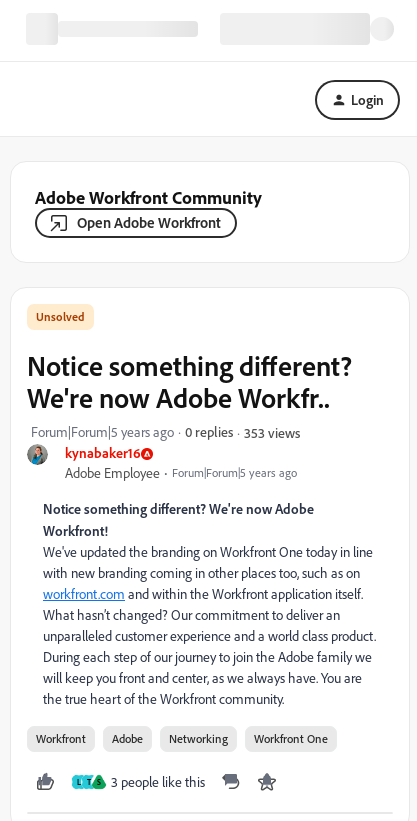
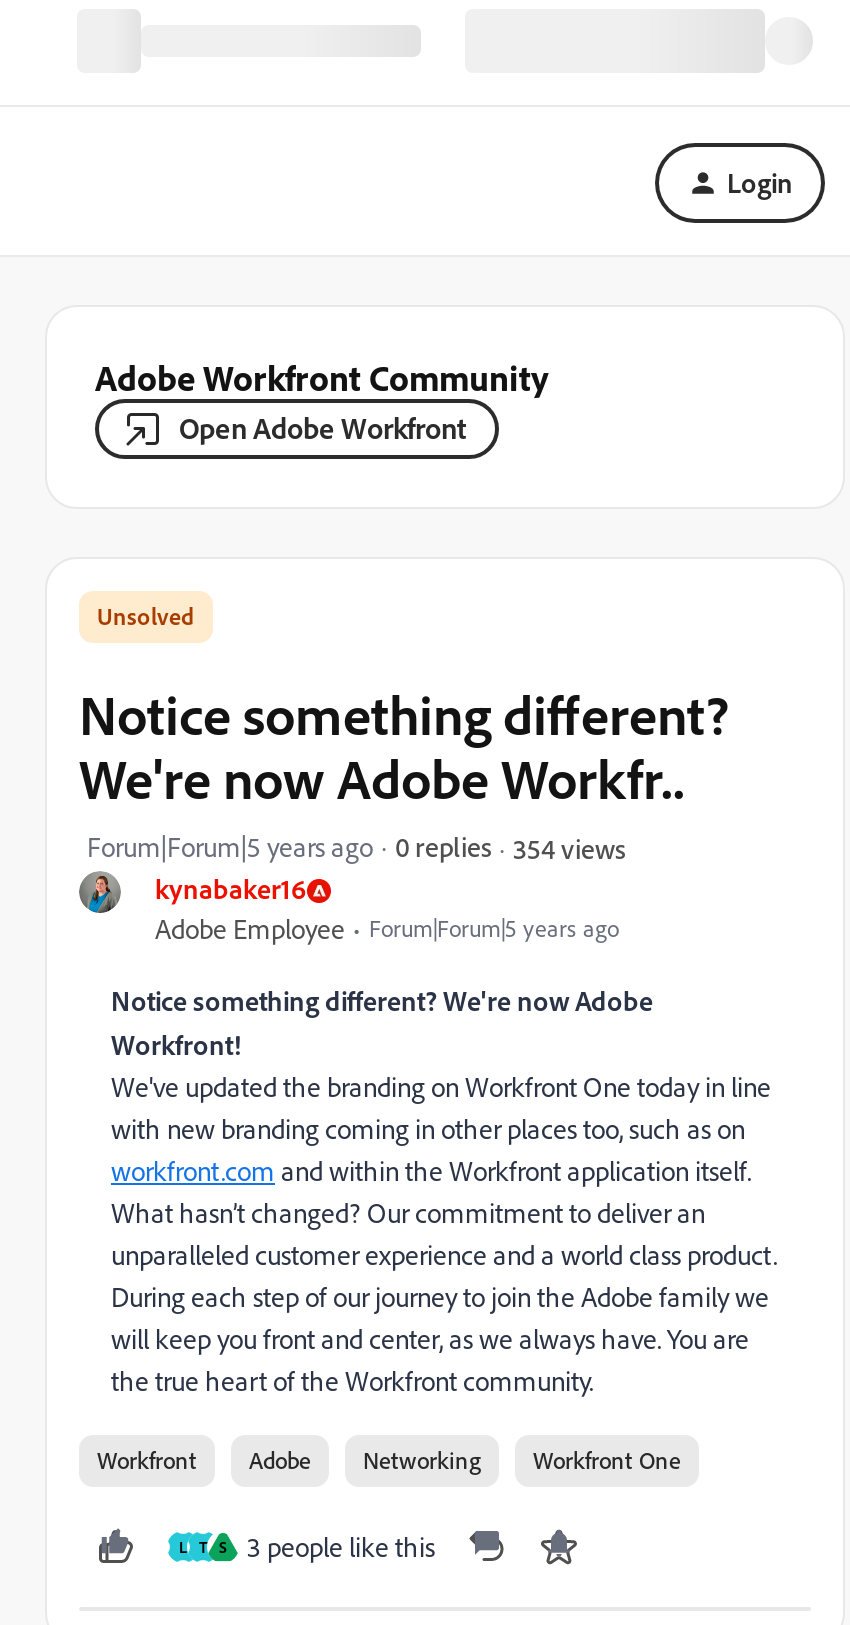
- 353 views
+ 354 views
